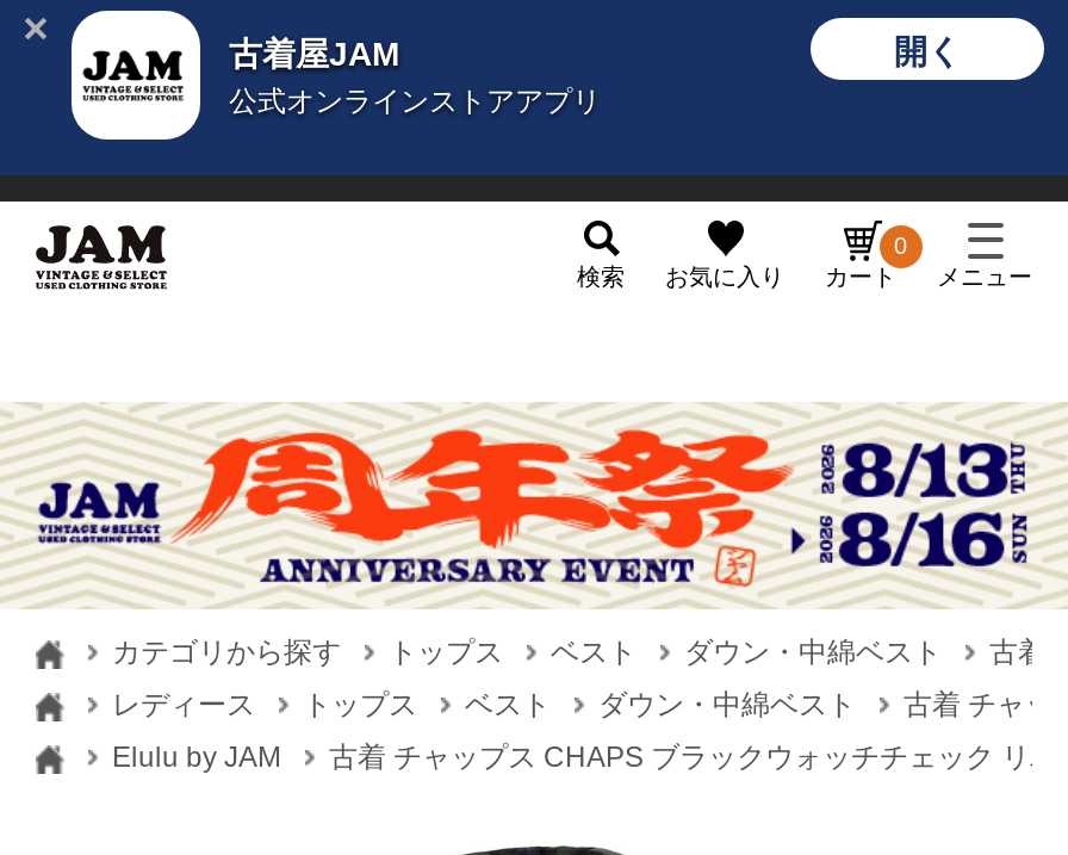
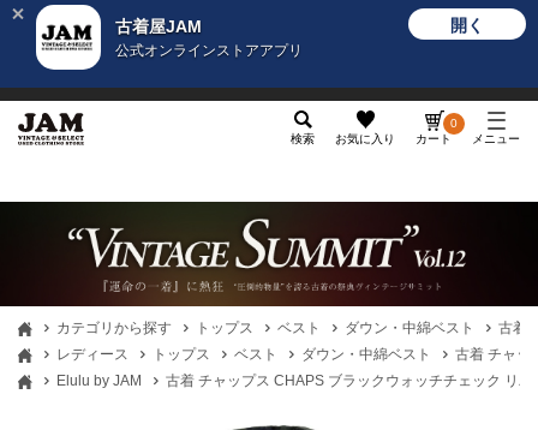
- [image]
+ [image]
